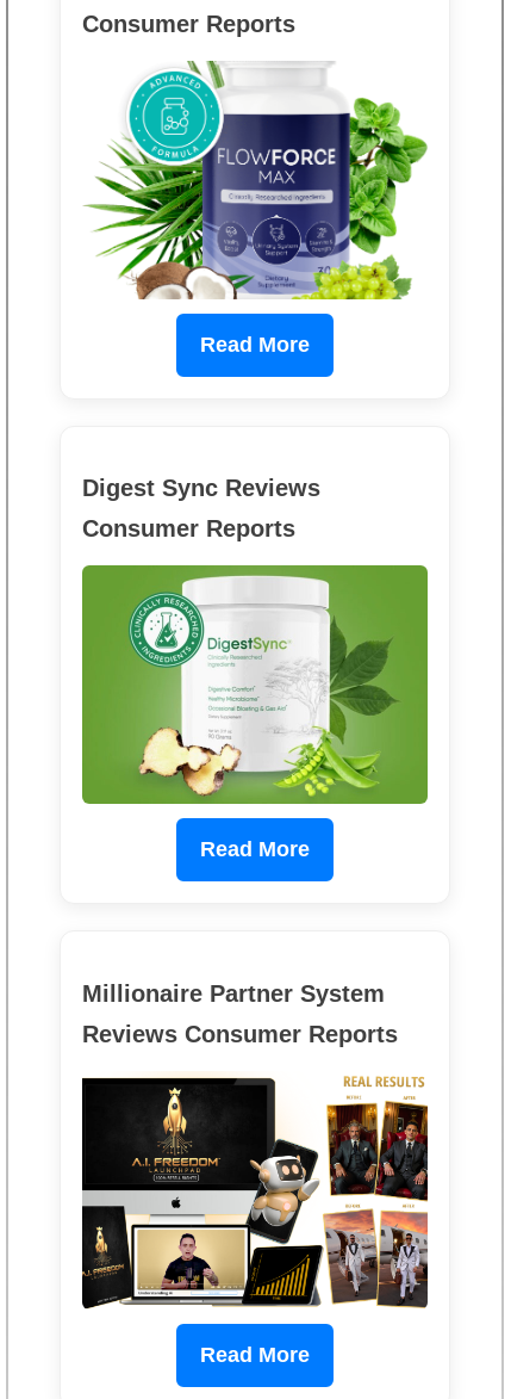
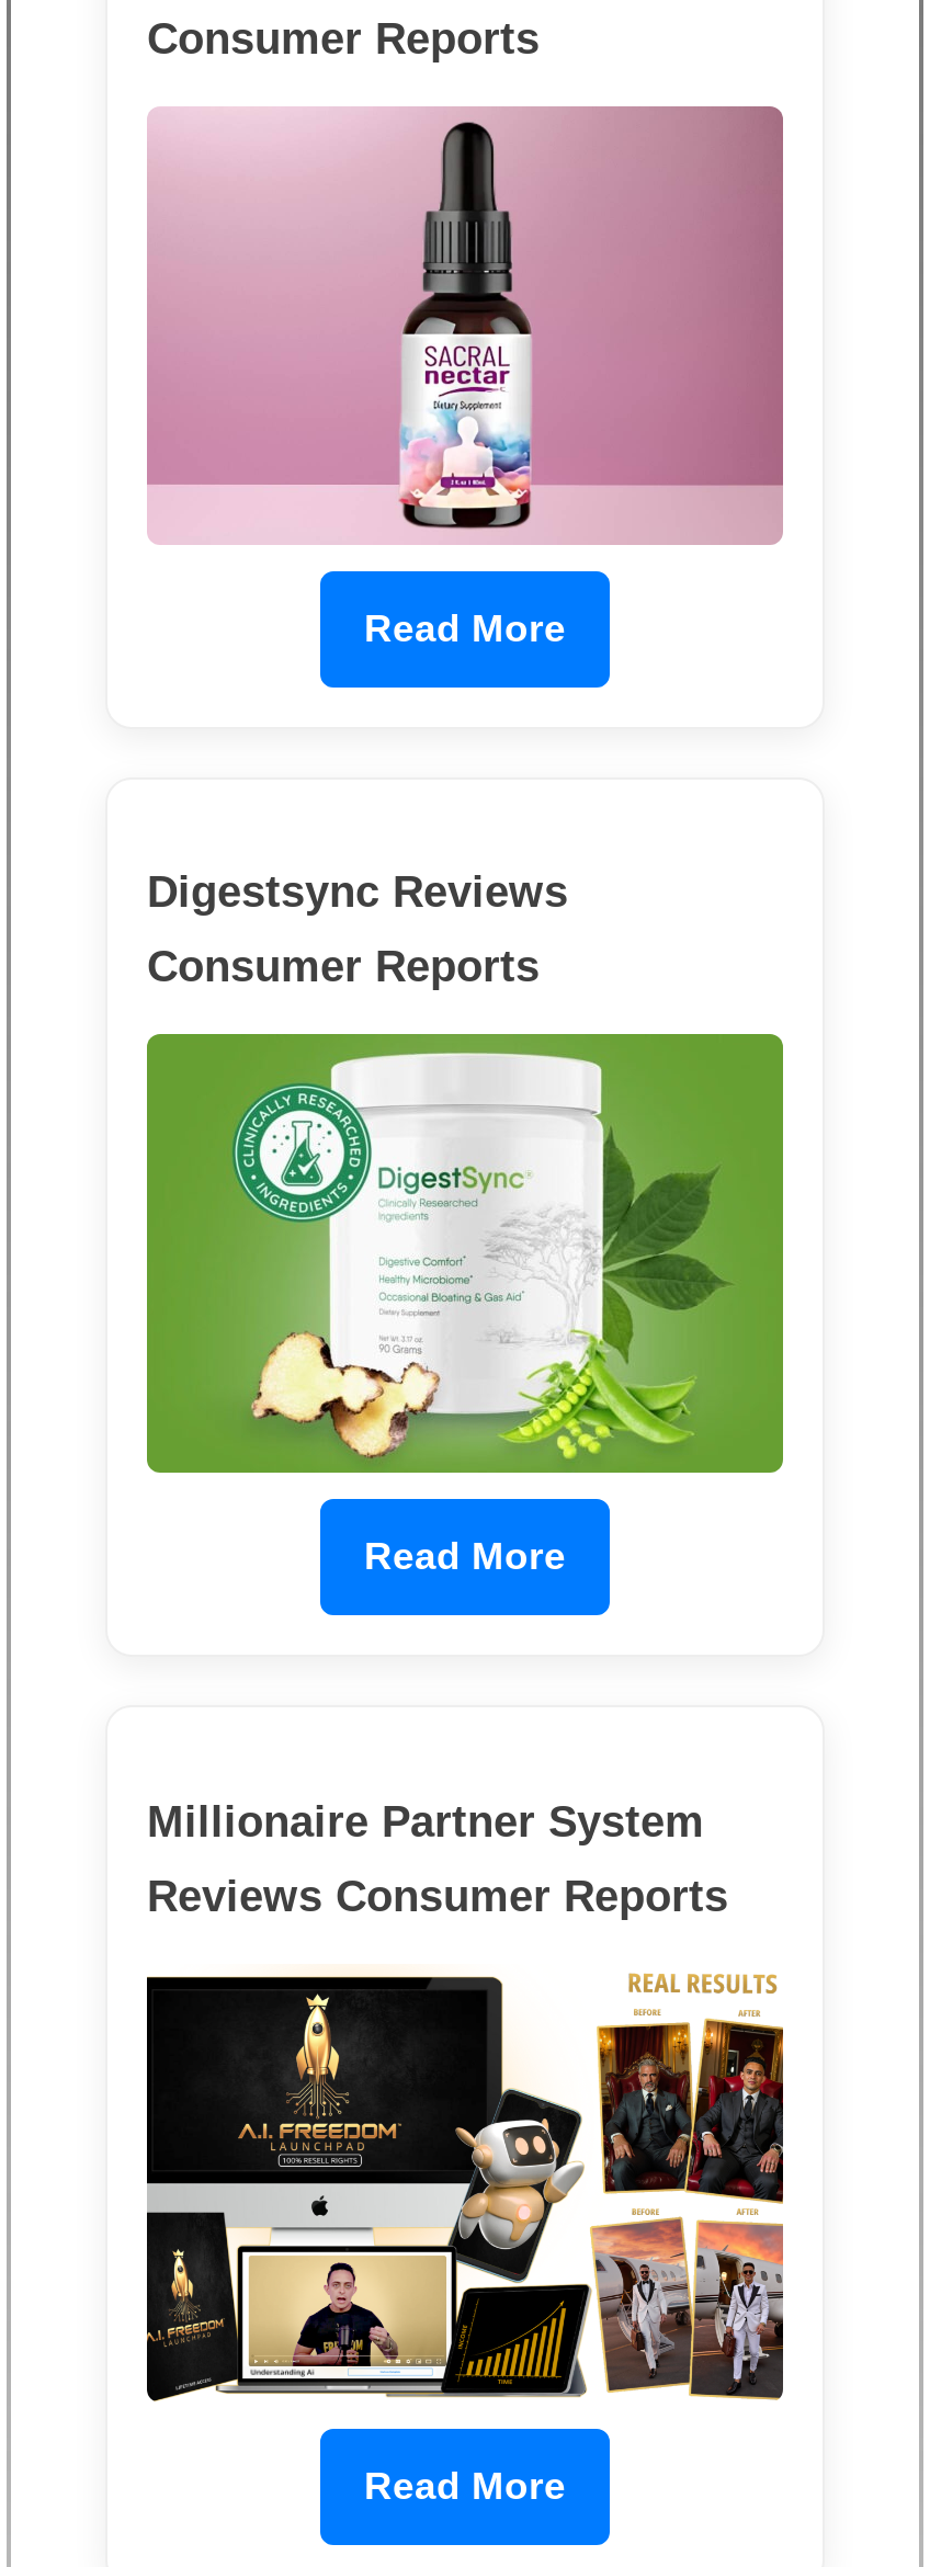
- [image]
+ [image]

- Digest Sync Reviews
+ Digestsync Reviews
